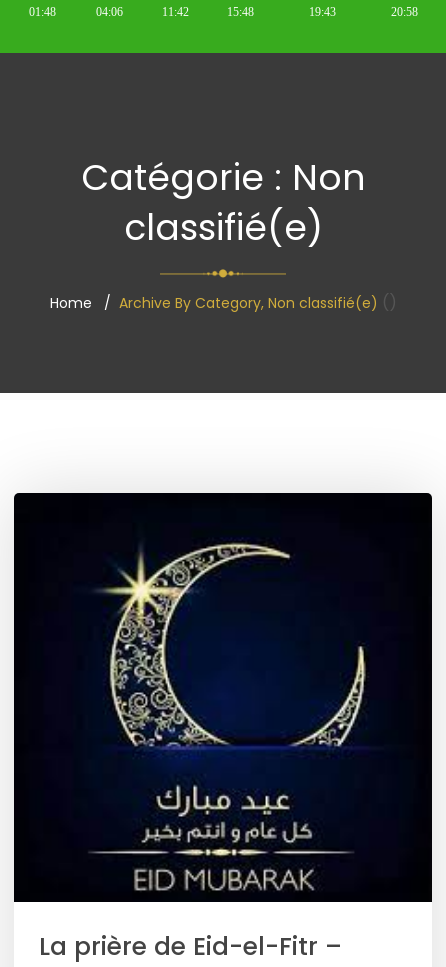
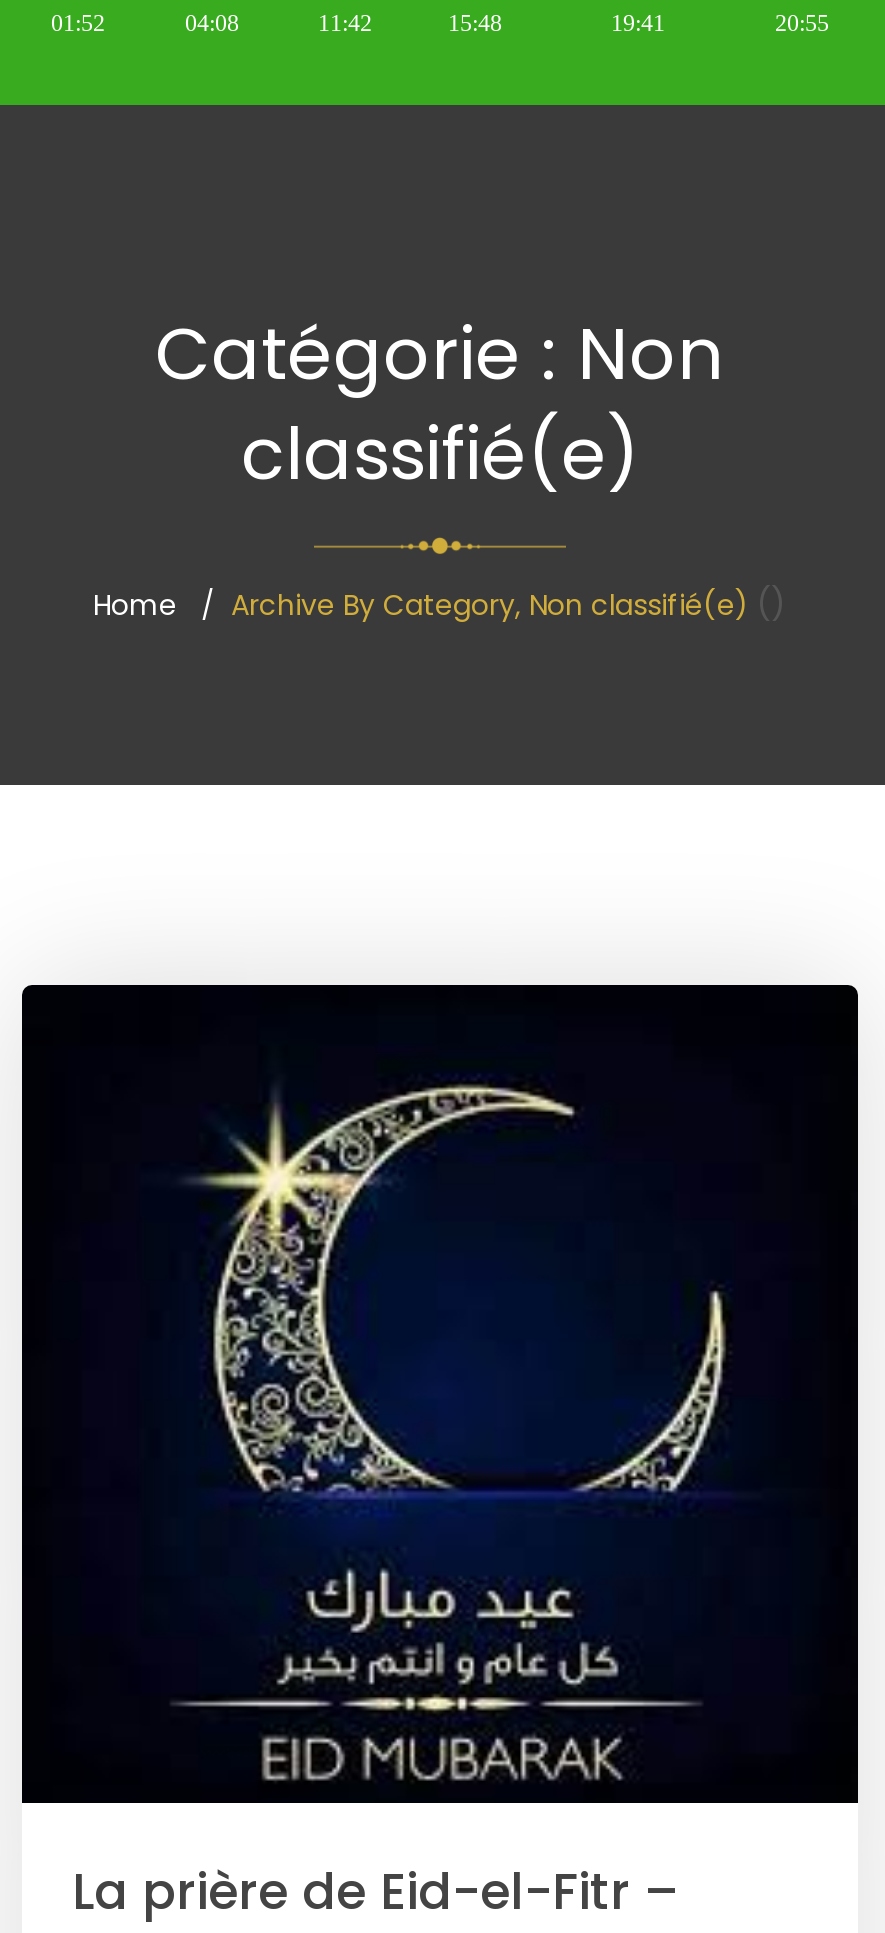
- 01:48
+ 01:52

- 04:06
+ 04:08

- 19:43
+ 19:41

- 20:58
+ 20:55
